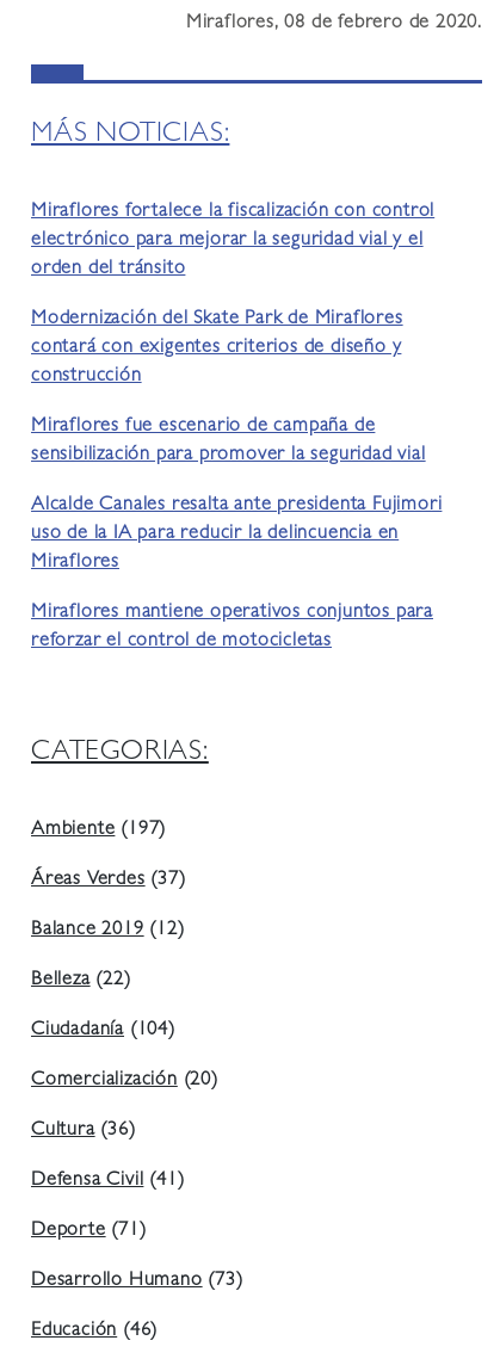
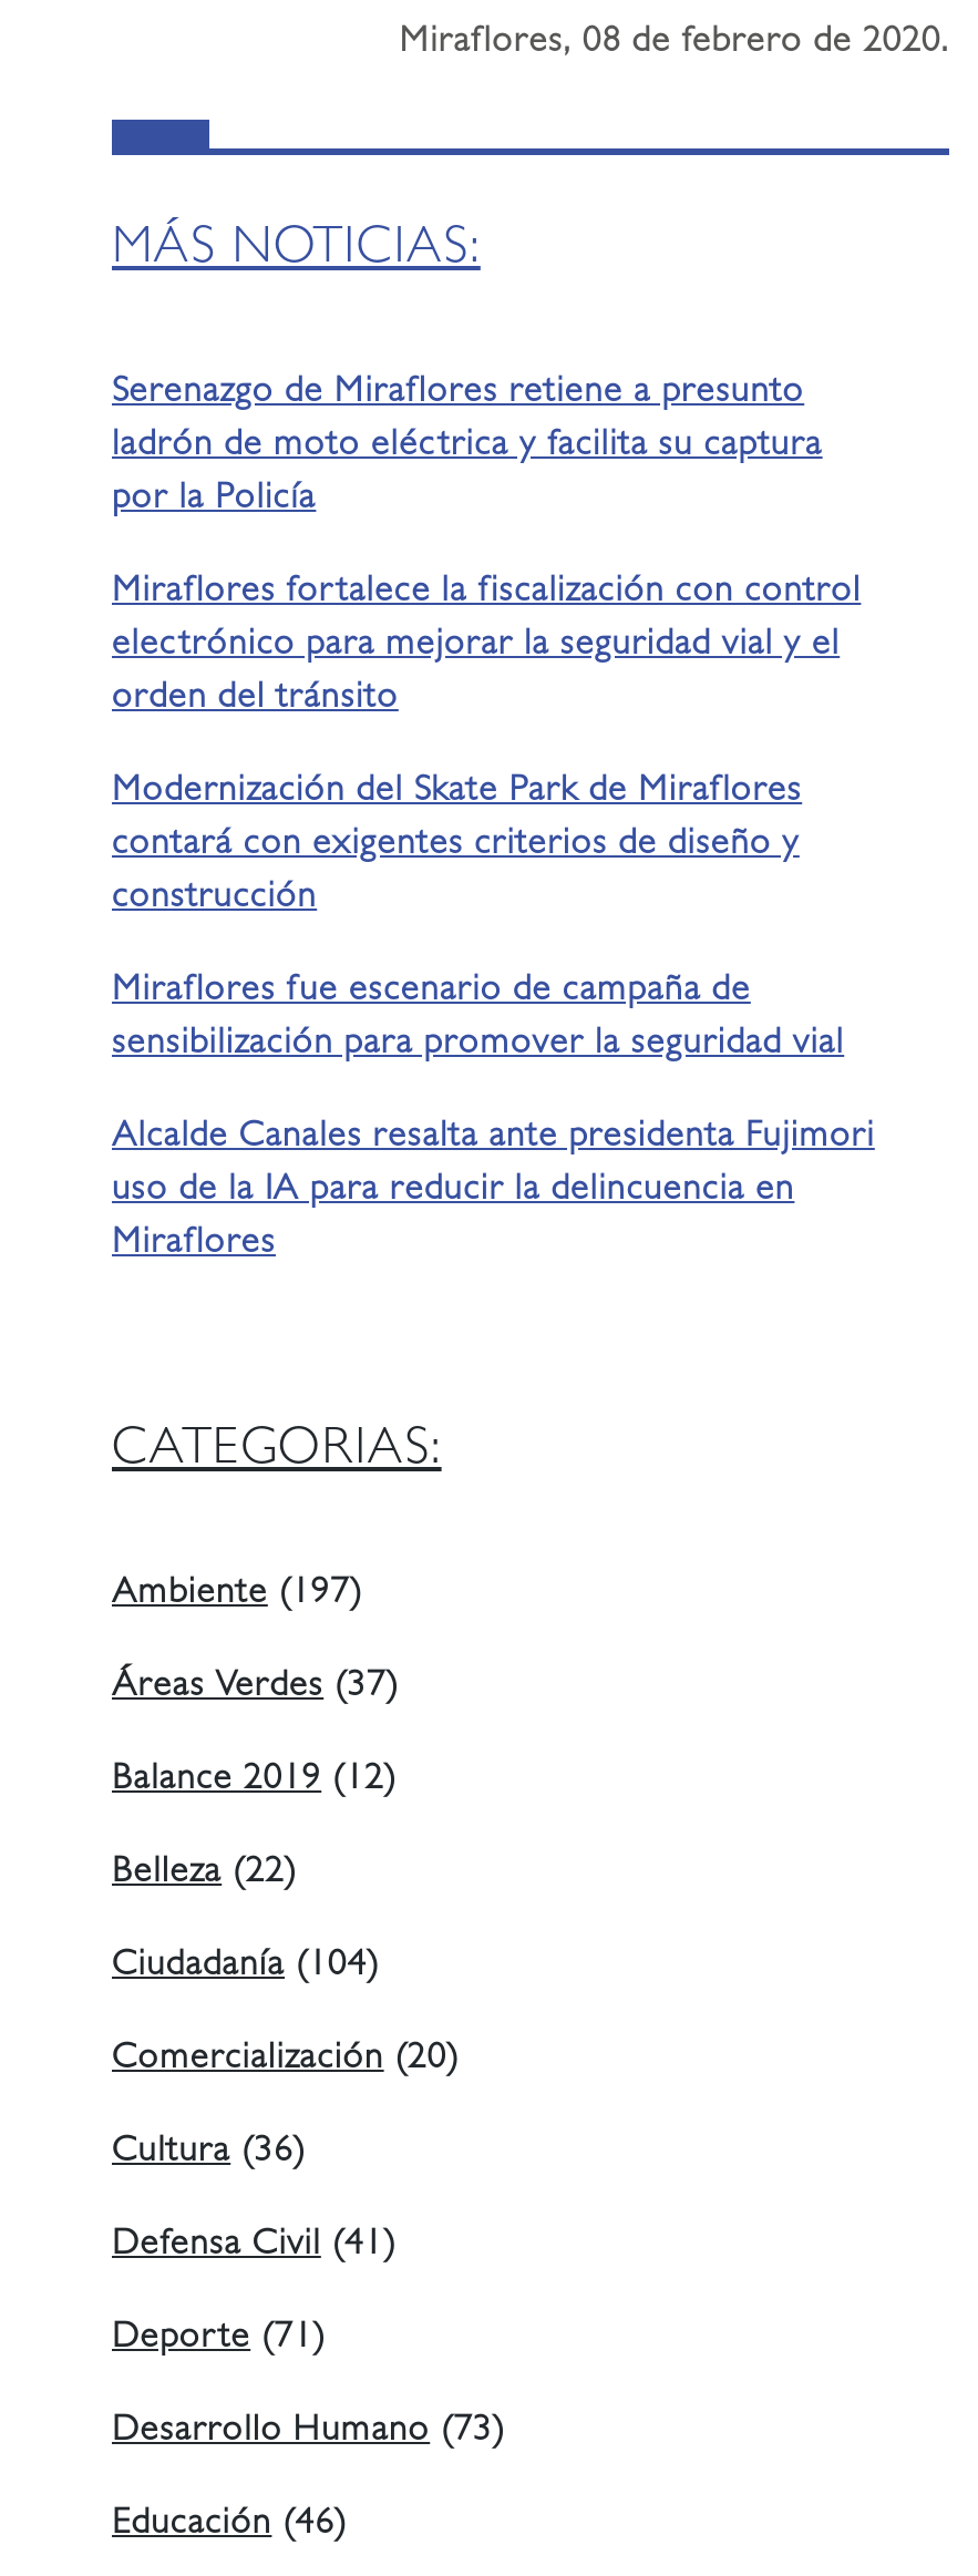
+ Serenazgo de Miraflores retiene a presunto
+ ladrón de moto eléctrica y facilita su captura
+ por la Policía

moved down: Miraflores fortalece la fiscalización con control | electrónico para mejorar la seguridad vial y el | orden del tránsito | ... | uso de la IA para reducir la delincuencia en | Miraflores

- Miraflores mantiene operativos conjuntos para
- reforzar el control de motocicletas
